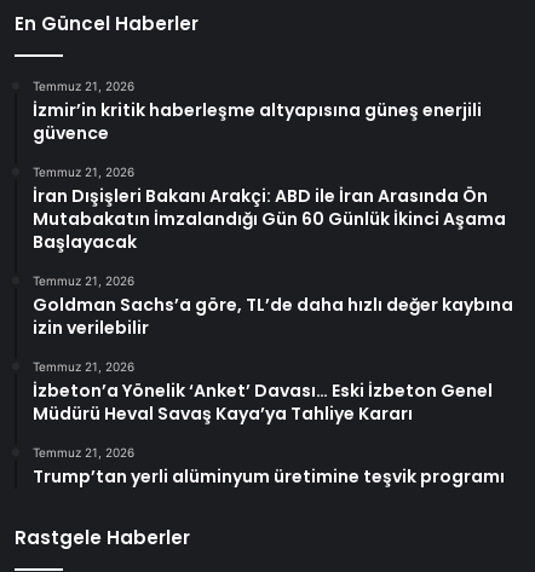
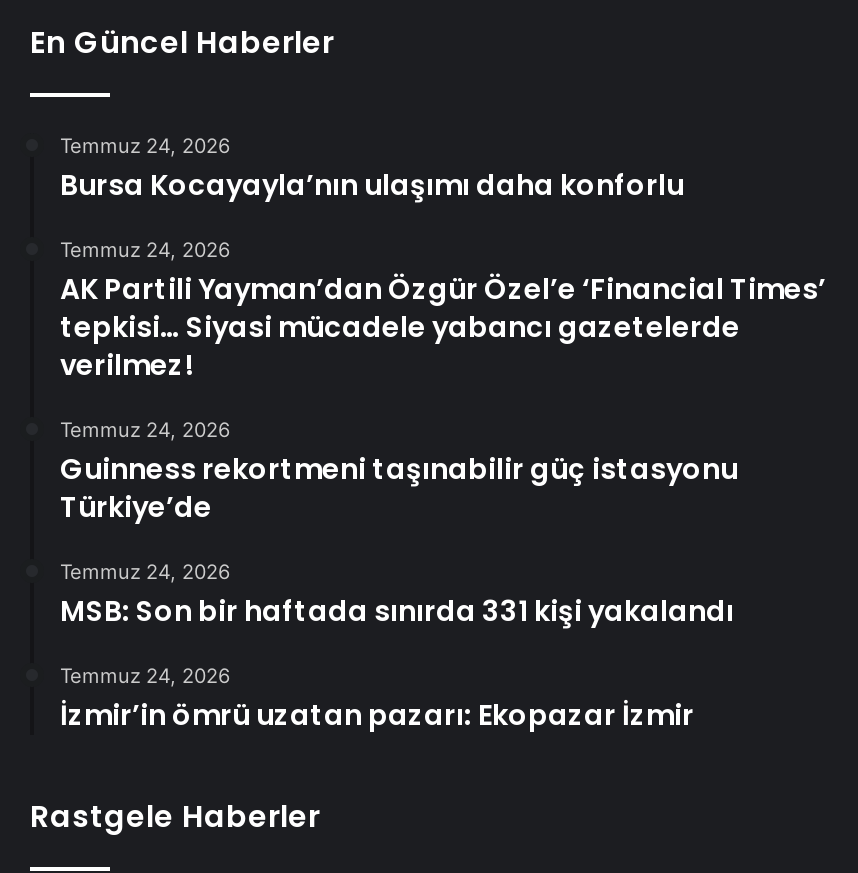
- Temmuz 21, 2026
- İzmir’in kritik haberleşme altyapısına güneş enerjili
- güvence
+ Temmuz 24, 2026
+ Bursa Kocayayla’nın ulaşımı daha konforlu

- Temmuz 21, 2026
- İran Dışişleri Bakanı Arakçi: ABD ile İran Arasında Ön
- Mutabakatın İmzalandığı Gün 60 Günlük İkinci Aşama
- Başlayacak
+ Temmuz 24, 2026
+ AK Partili Yayman’dan Özgür Özel’e ‘Financial Times’
+ tepkisi… Siyasi mücadele yabancı gazetelerde
+ verilmez!

- Temmuz 21, 2026
- Goldman Sachs’a göre, TL’de daha hızlı değer kaybına
- izin verilebilir
+ Temmuz 24, 2026
+ Guinness rekortmeni taşınabilir güç istasyonu
+ Türkiye’de

- Temmuz 21, 2026
- İzbeton’a Yönelik ‘Anket’ Davası… Eski İzbeton Genel
- Müdürü Heval Savaş Kaya’ya Tahliye Kararı
+ Temmuz 24, 2026
+ MSB: Son bir haftada sınırda 331 kişi yakalandı

- Temmuz 21, 2026
- Trump’tan yerli alüminyum üretimine teşvik programı
+ Temmuz 24, 2026
+ İzmir’in ömrü uzatan pazarı: Ekopazar İzmir
